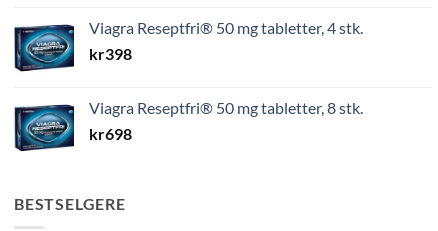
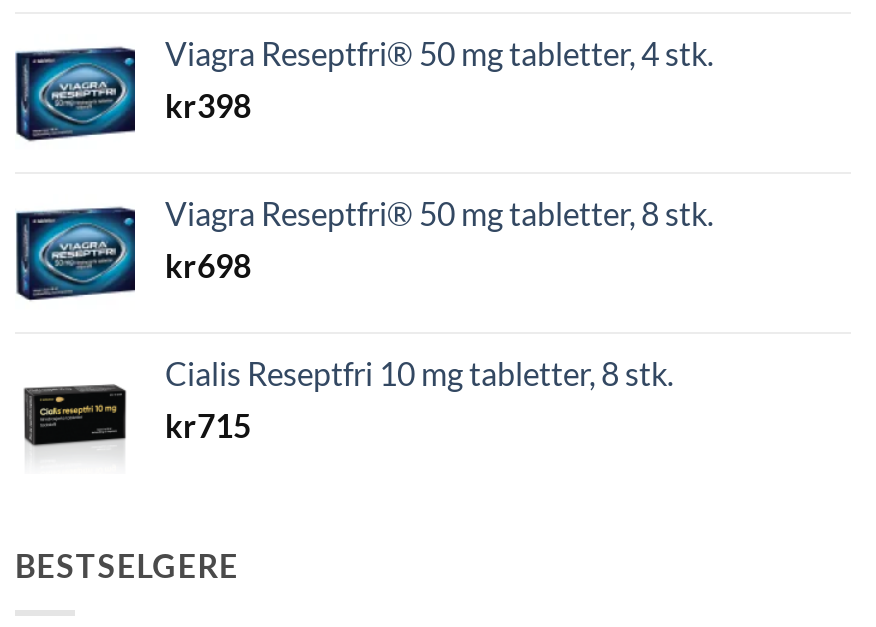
+ [image]
+ Cialis Reseptfri 10 mg tabletter, 8 stk.
+ kr715
